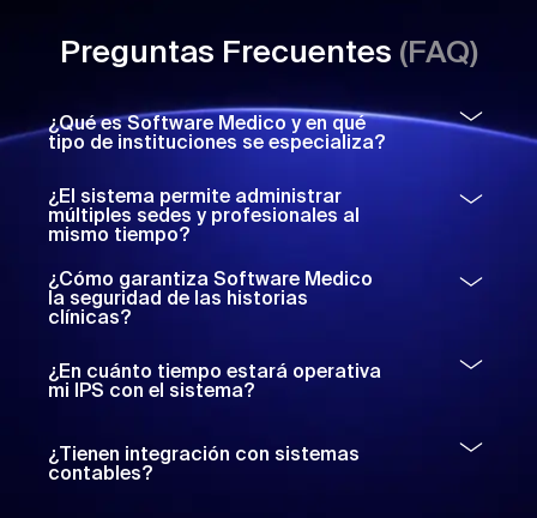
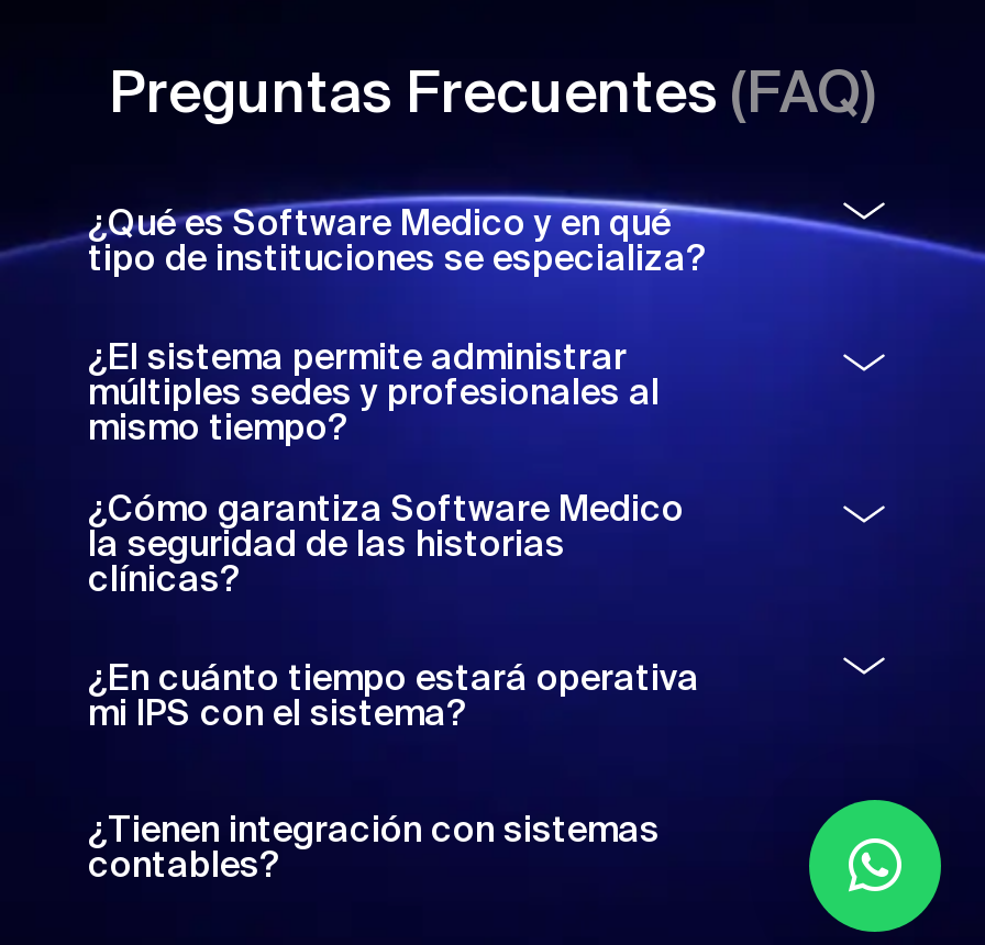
+ [image]
